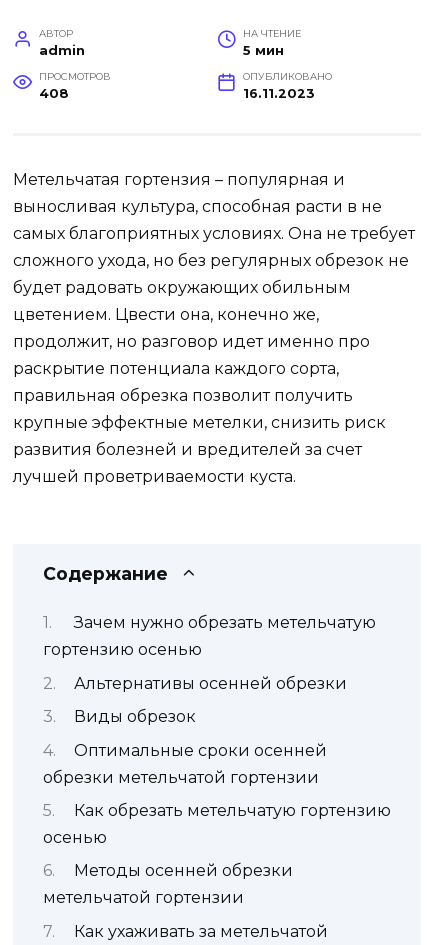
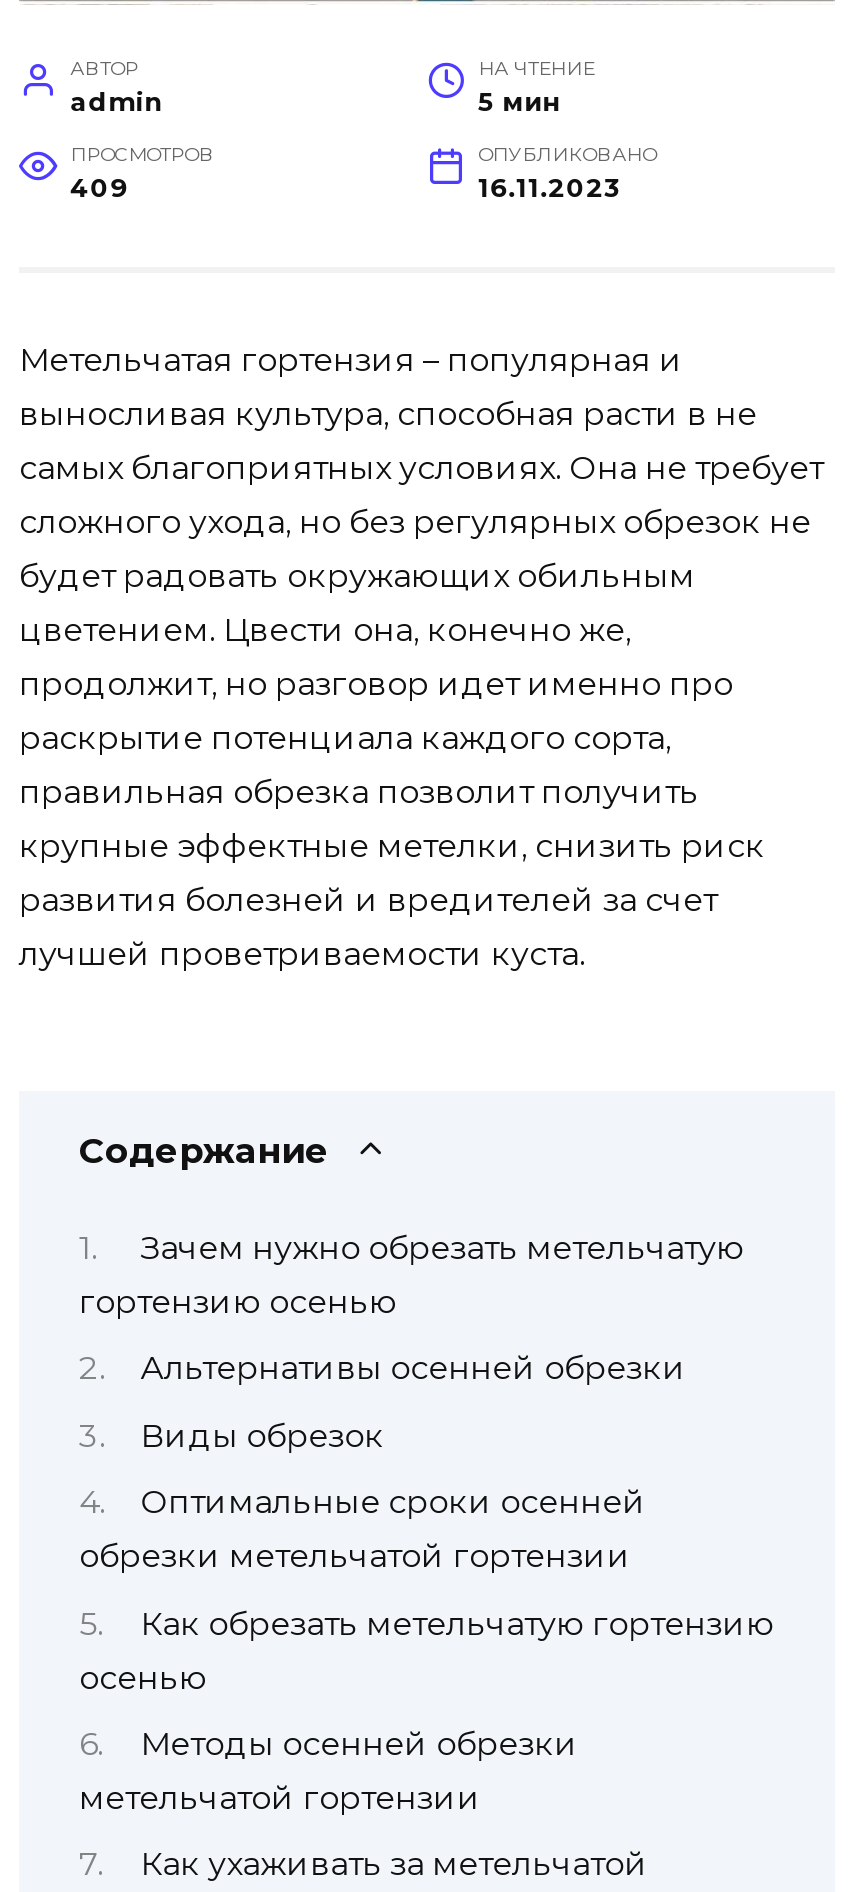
- 408
+ 409
